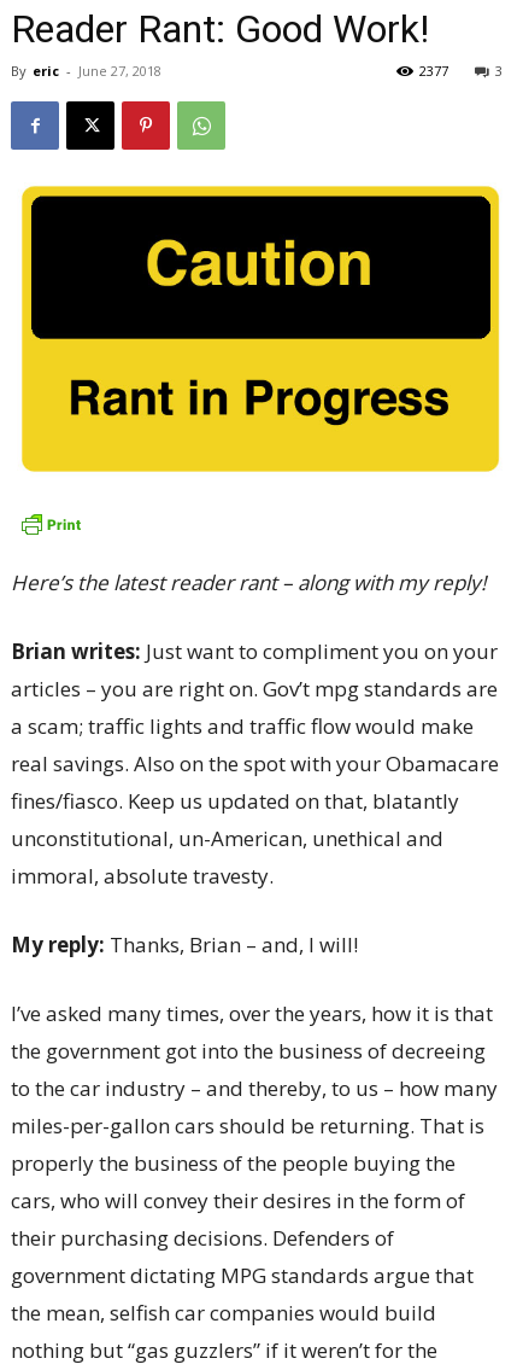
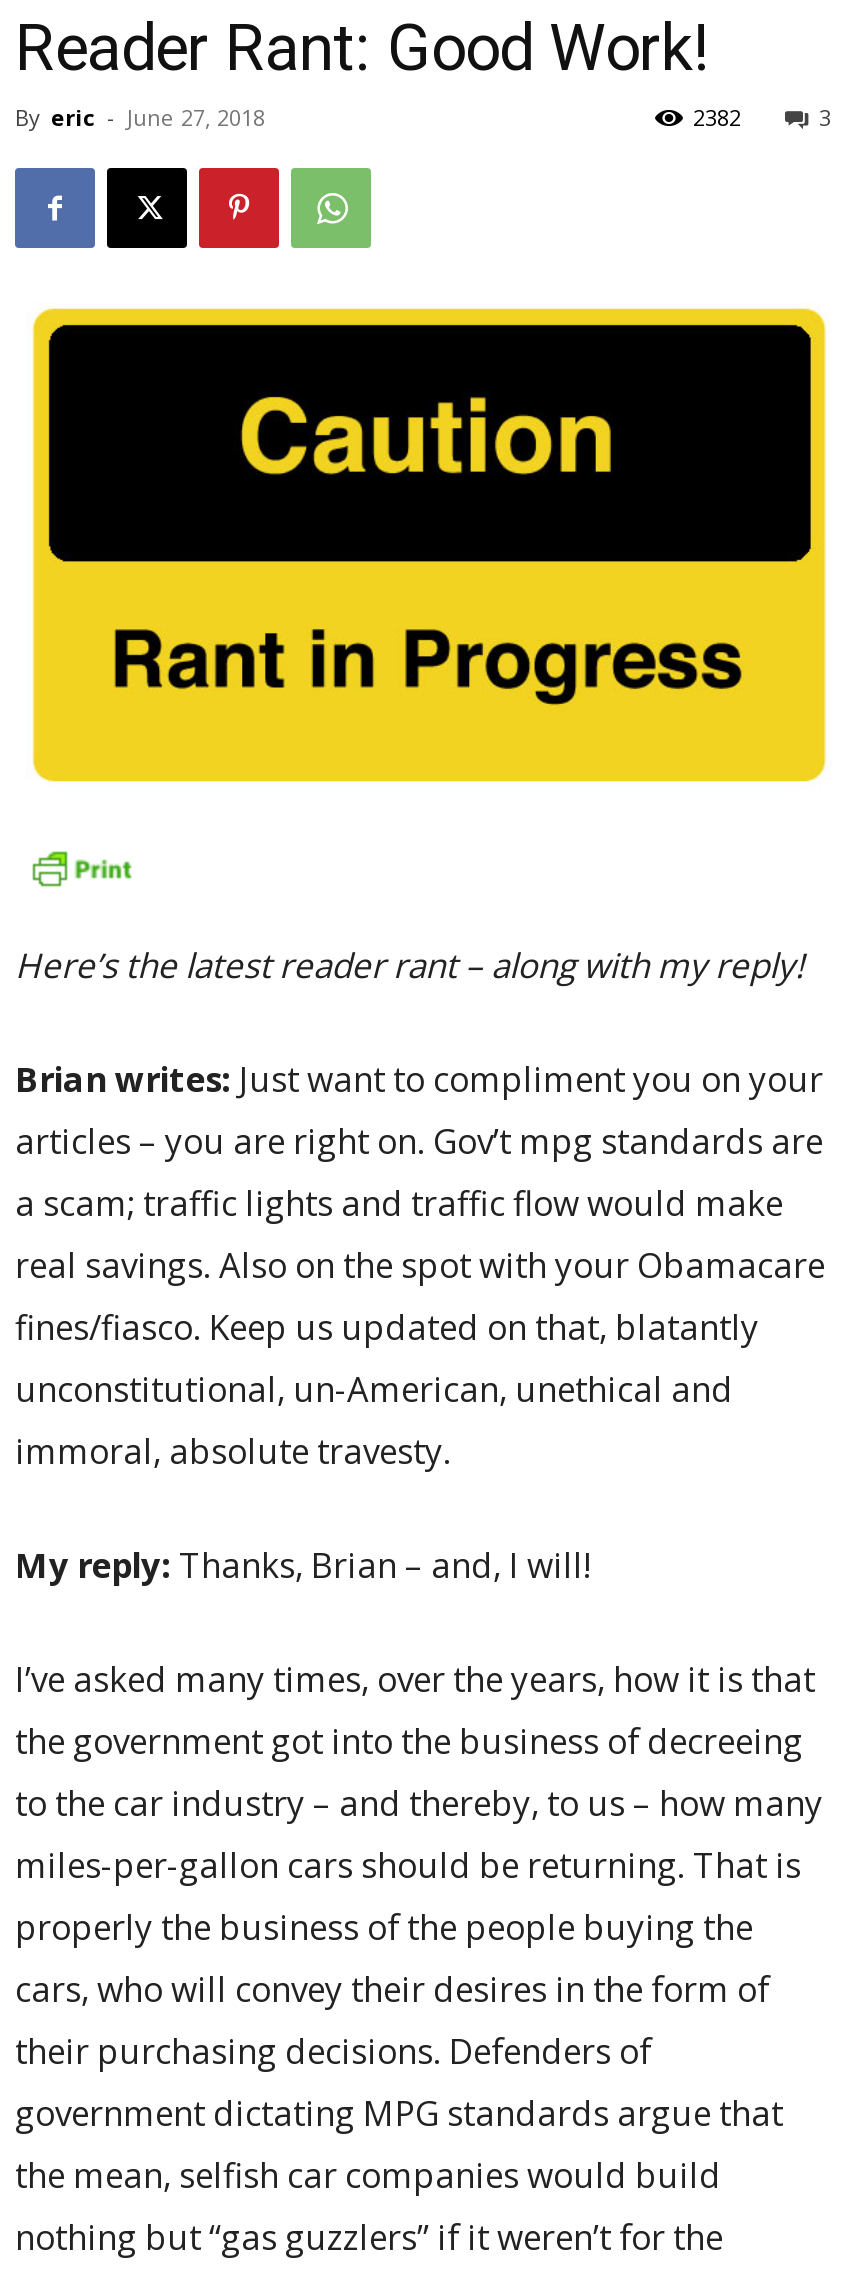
- 2377
+ 2382
